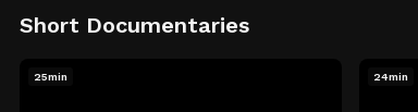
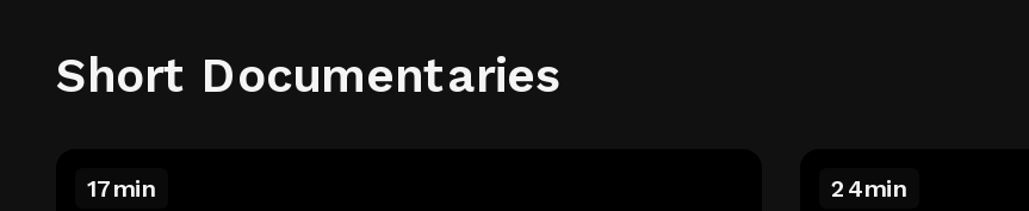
- 25min
+ 17min
